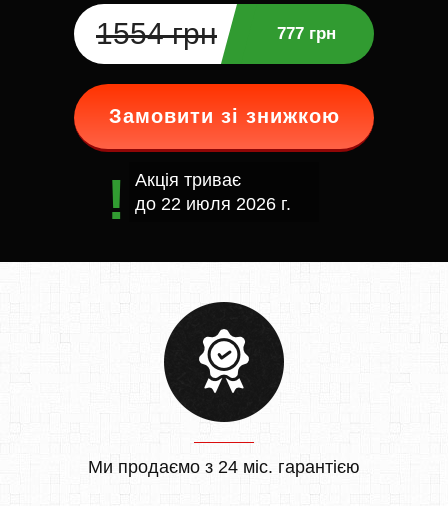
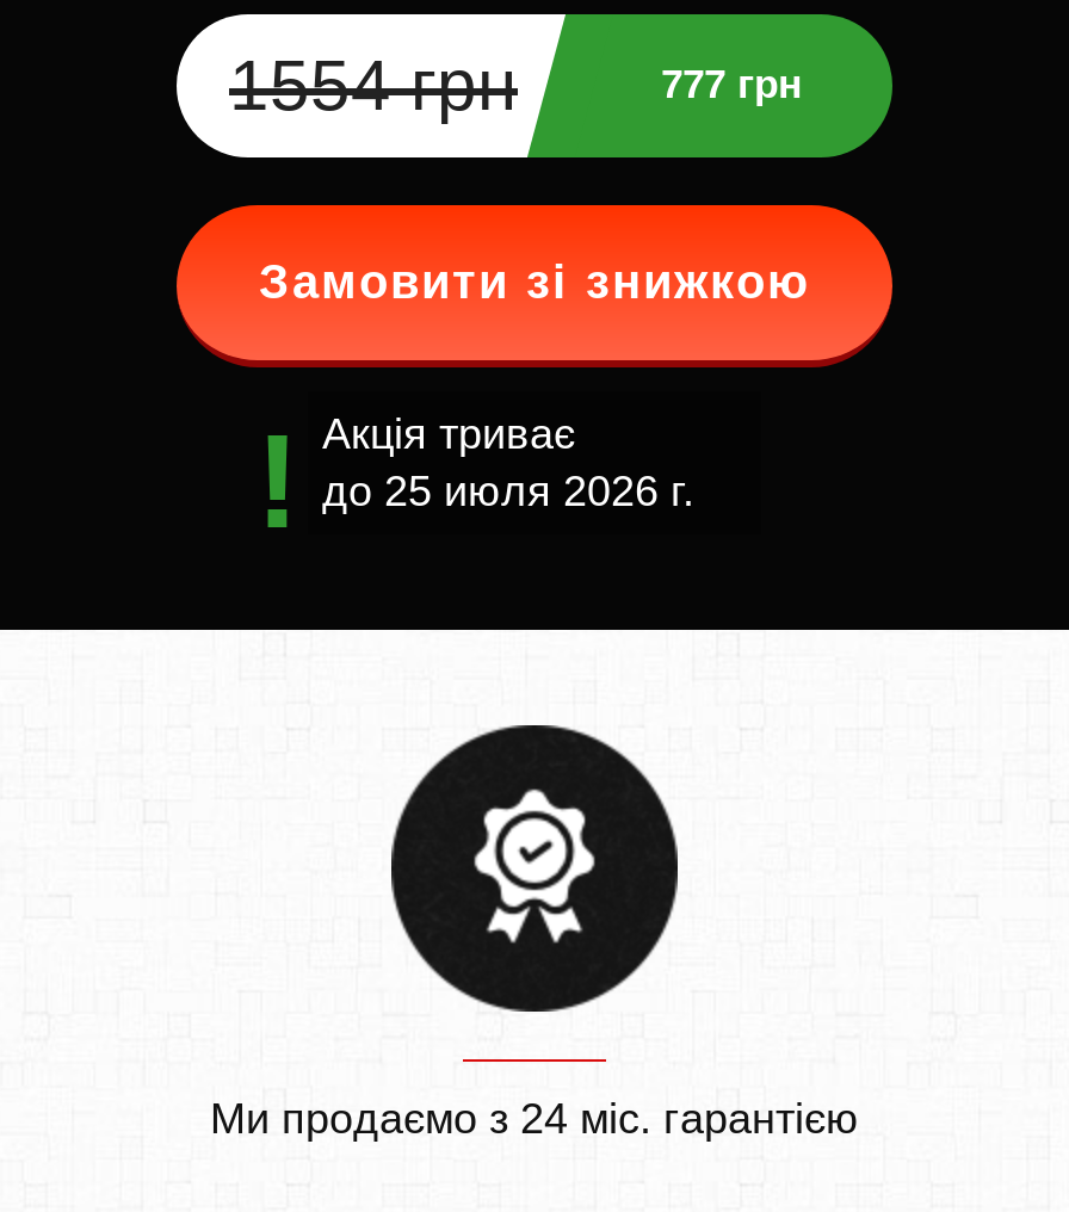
- до 22 июля 2026 г.
+ до 25 июля 2026 г.
